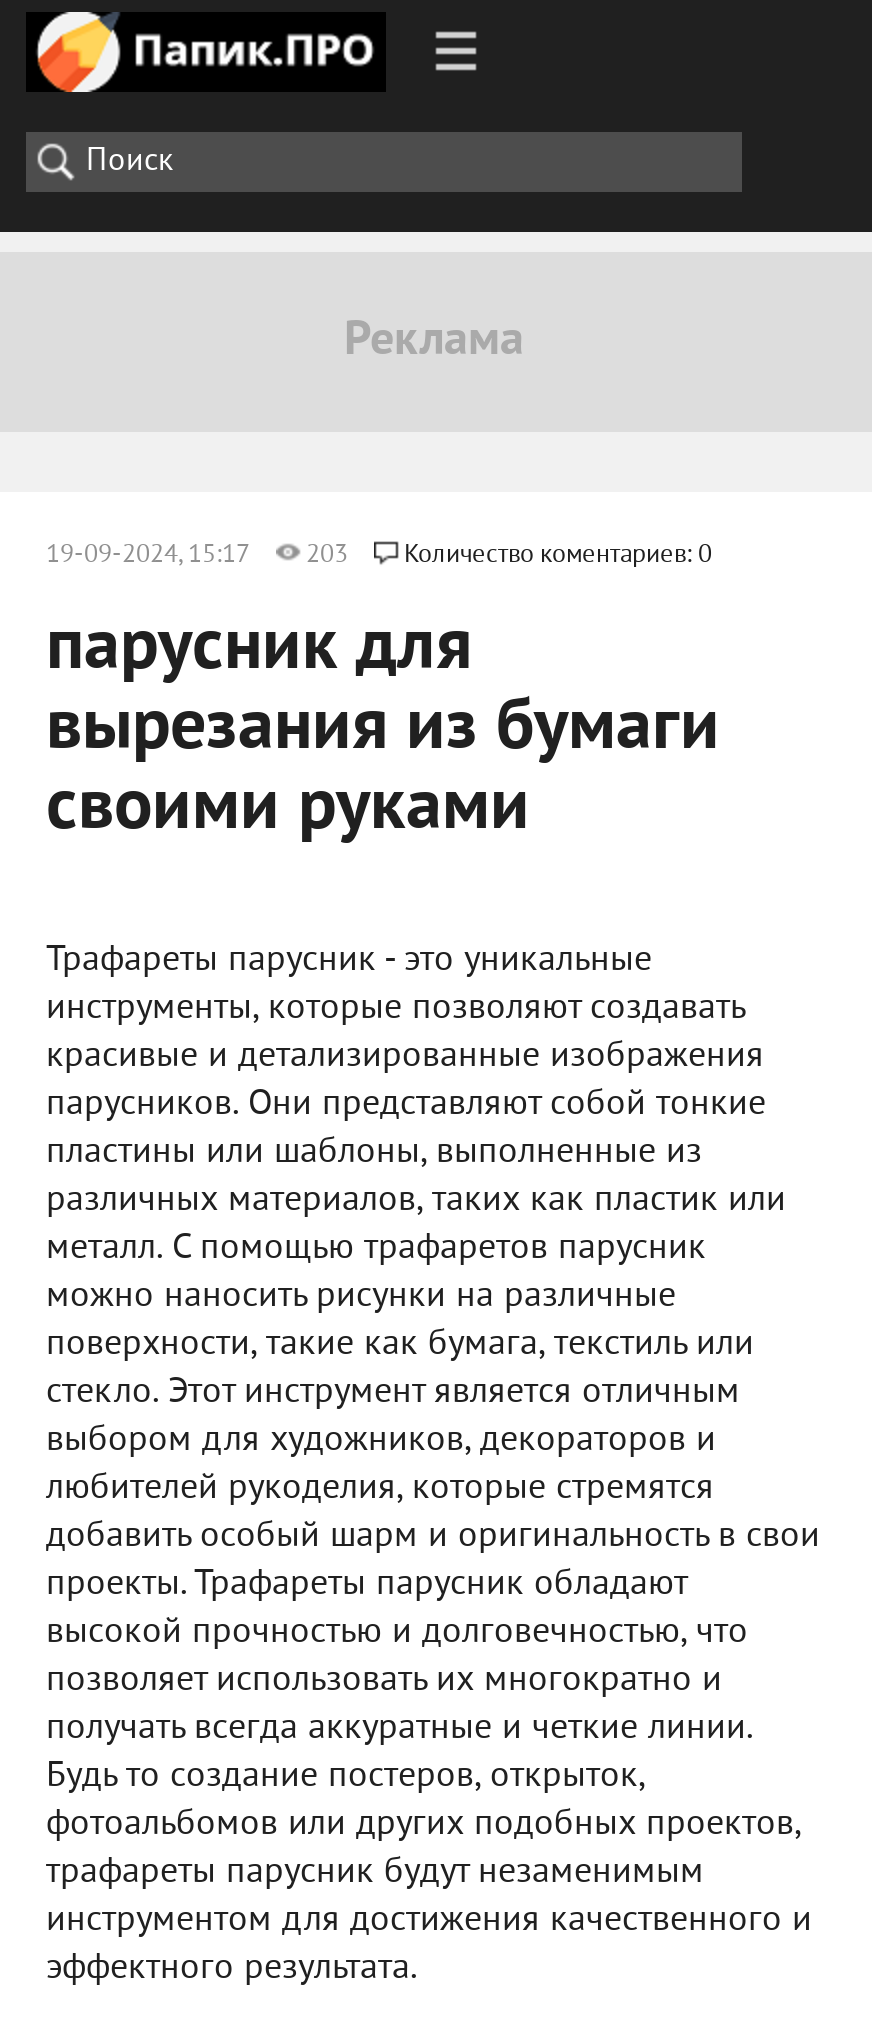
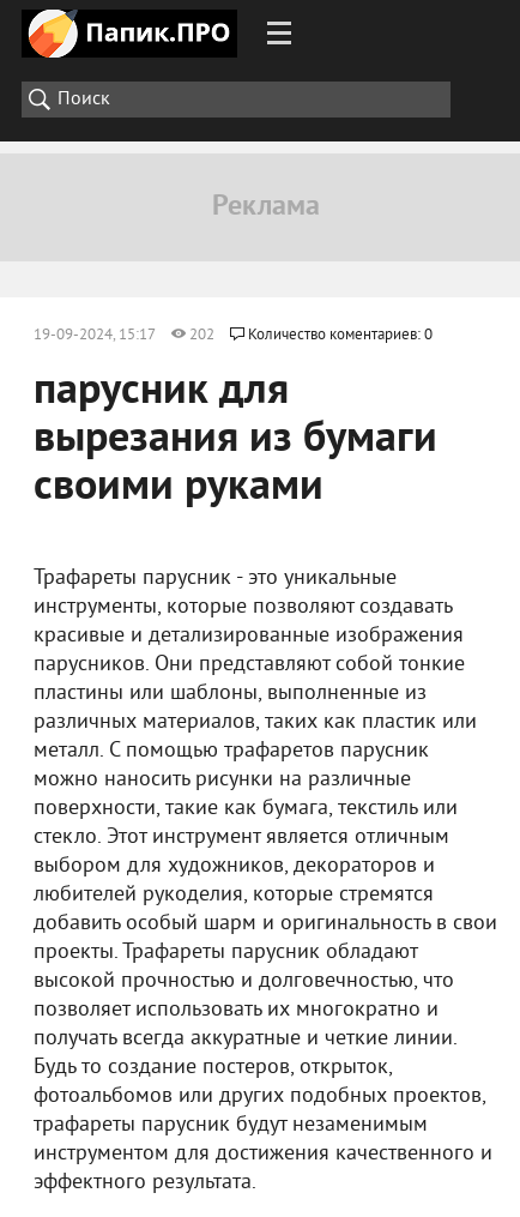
- 19-09-2024, 15:17 203 Количество коментариев: 0
+ 19-09-2024, 15:17 202 Количество коментариев: 0
